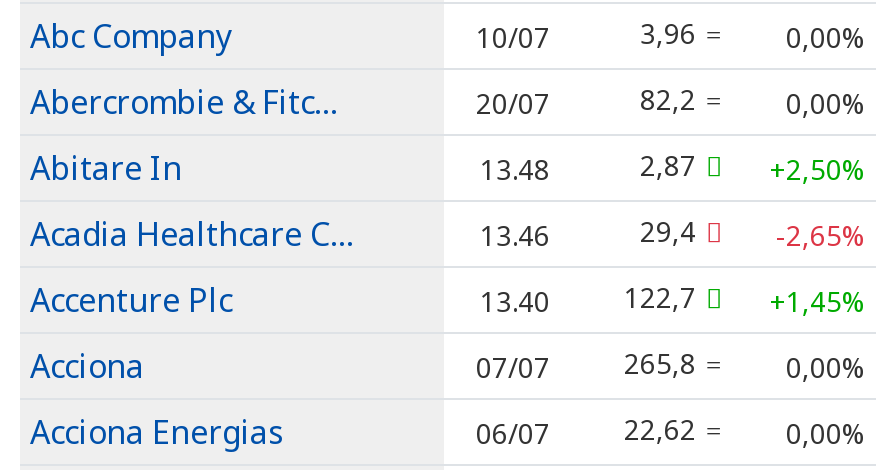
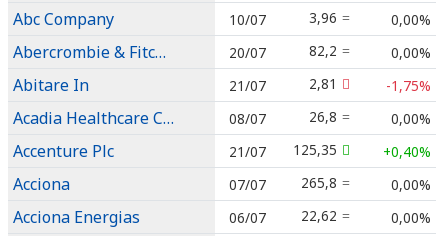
- 13.48
+ 21/07

- 2,87
+ 2,81

- +2,50%
+ -1,75%

- 13.46
+ 08/07

- 29,4
+ 26,8

- -2,65%
+ 0,00%

- 13.40
+ 21/07

- 122,7
+ 125,35

- +1,45%
+ +0,40%
